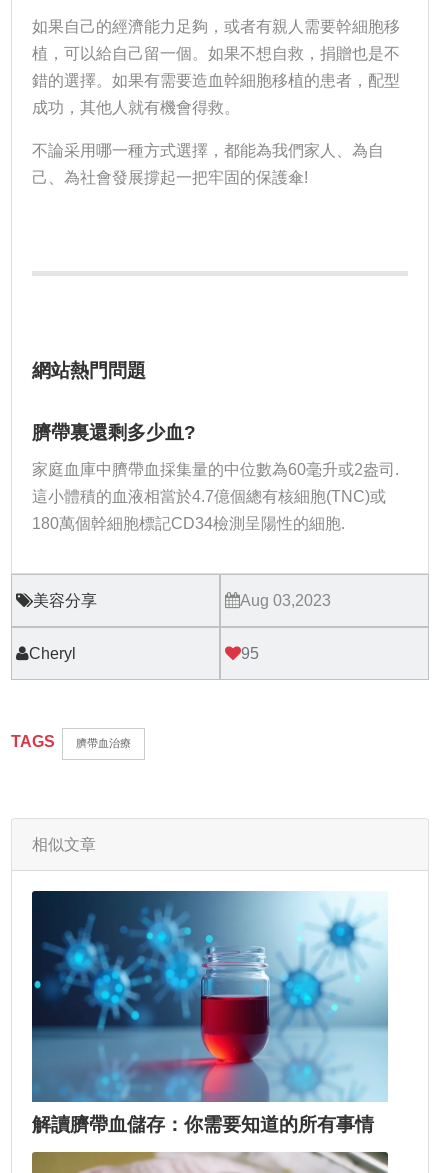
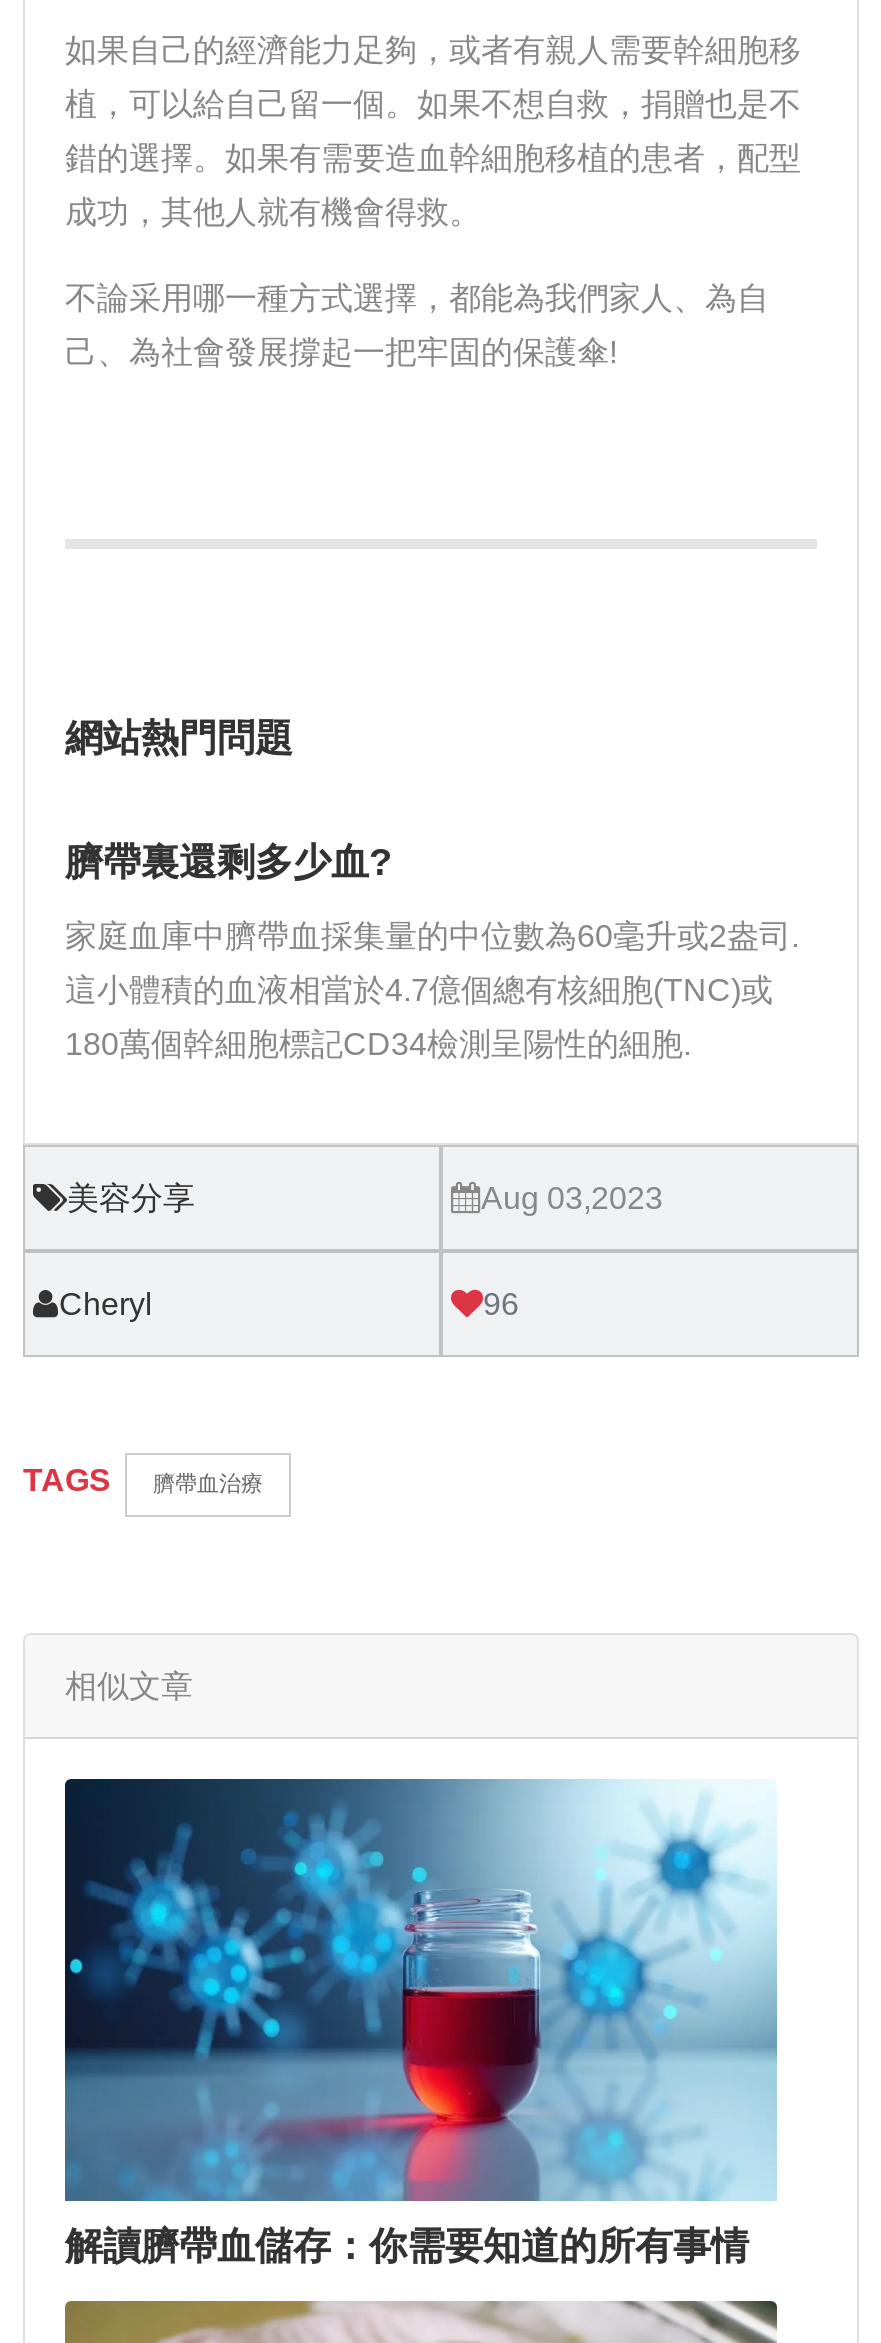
- 95
+ 96
